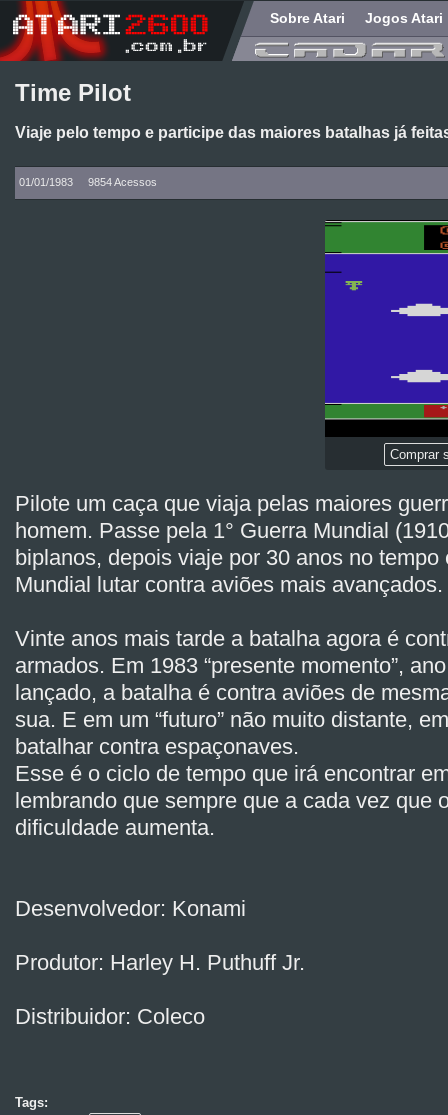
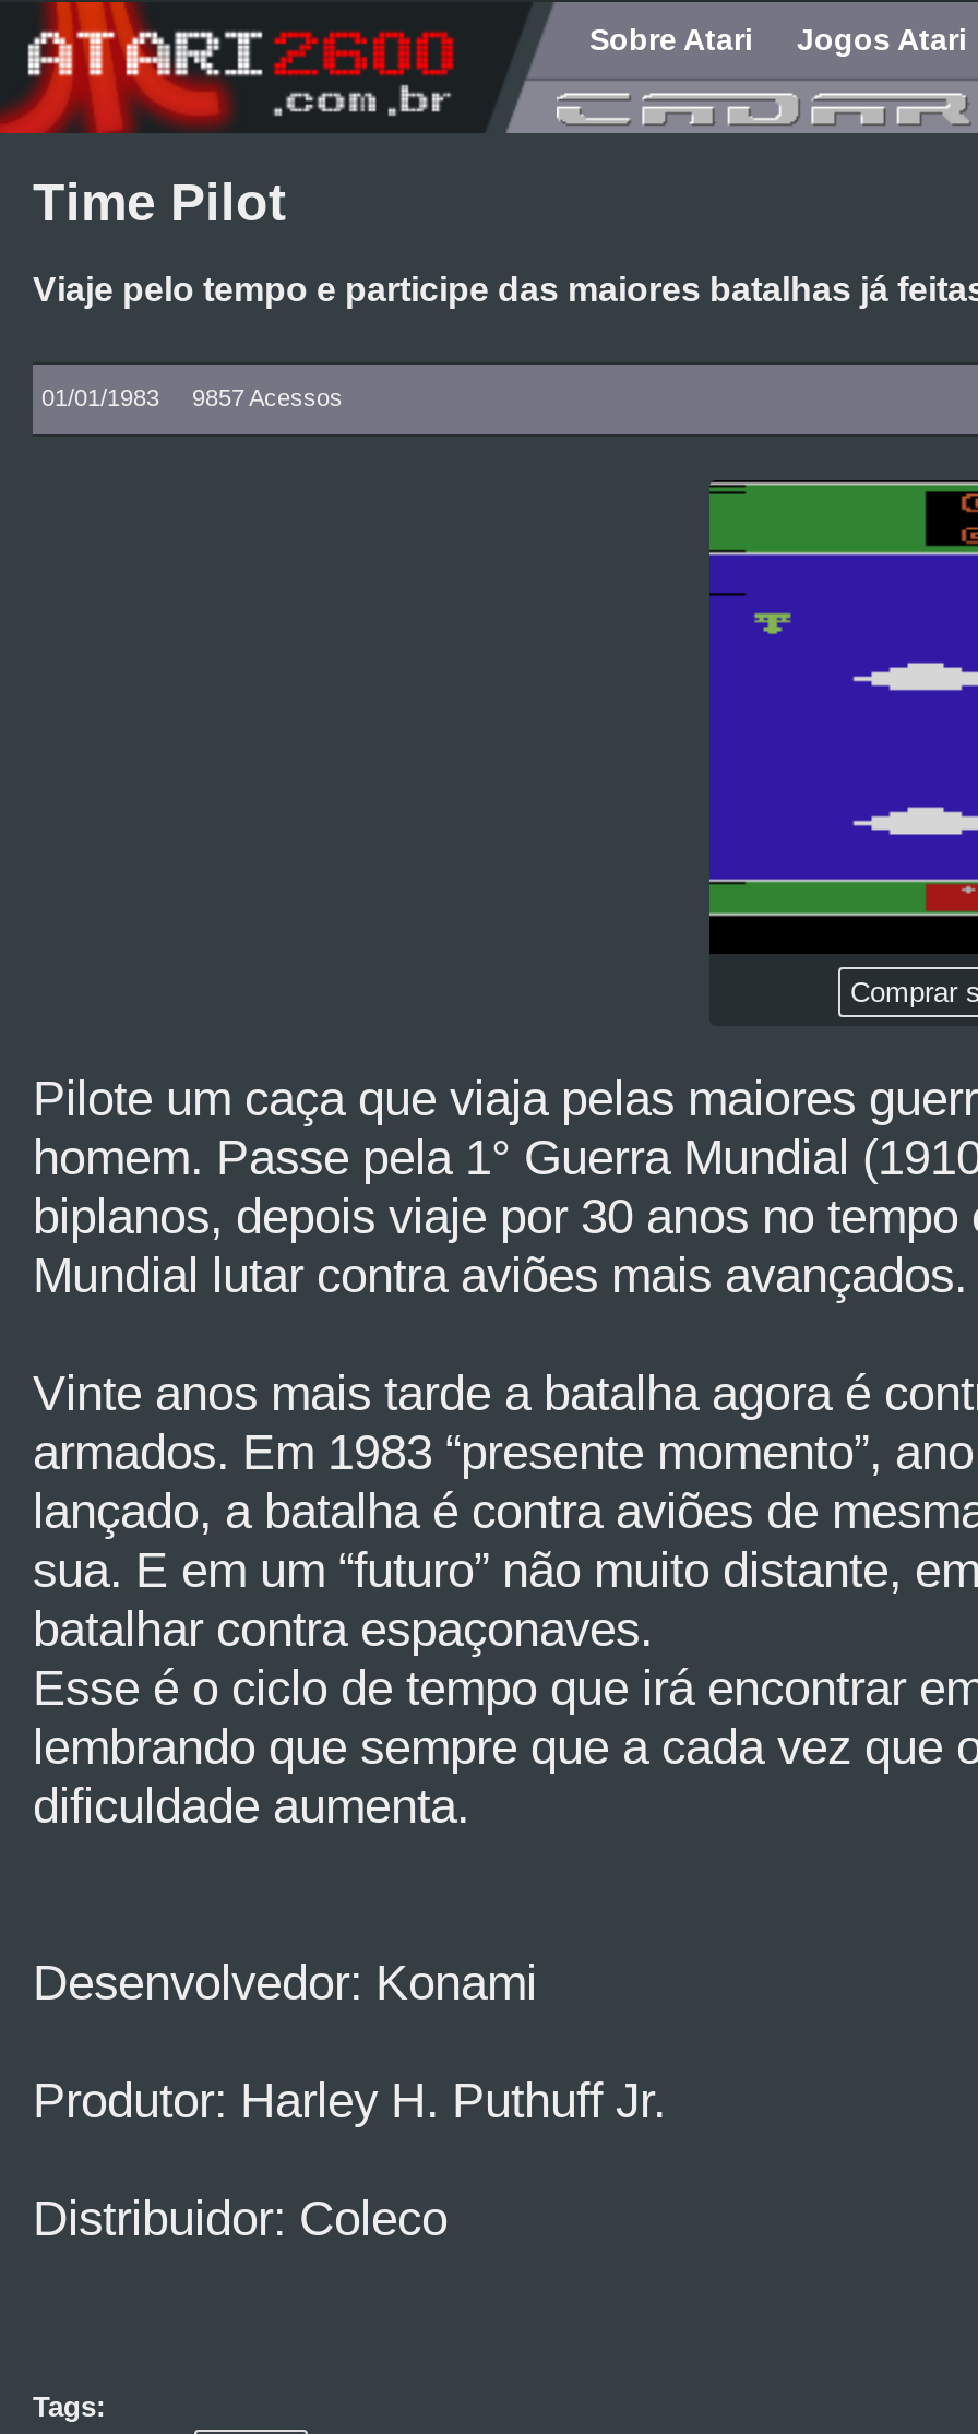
- 01/01/1983 9854 Acessos
+ 01/01/1983 9857 Acessos
